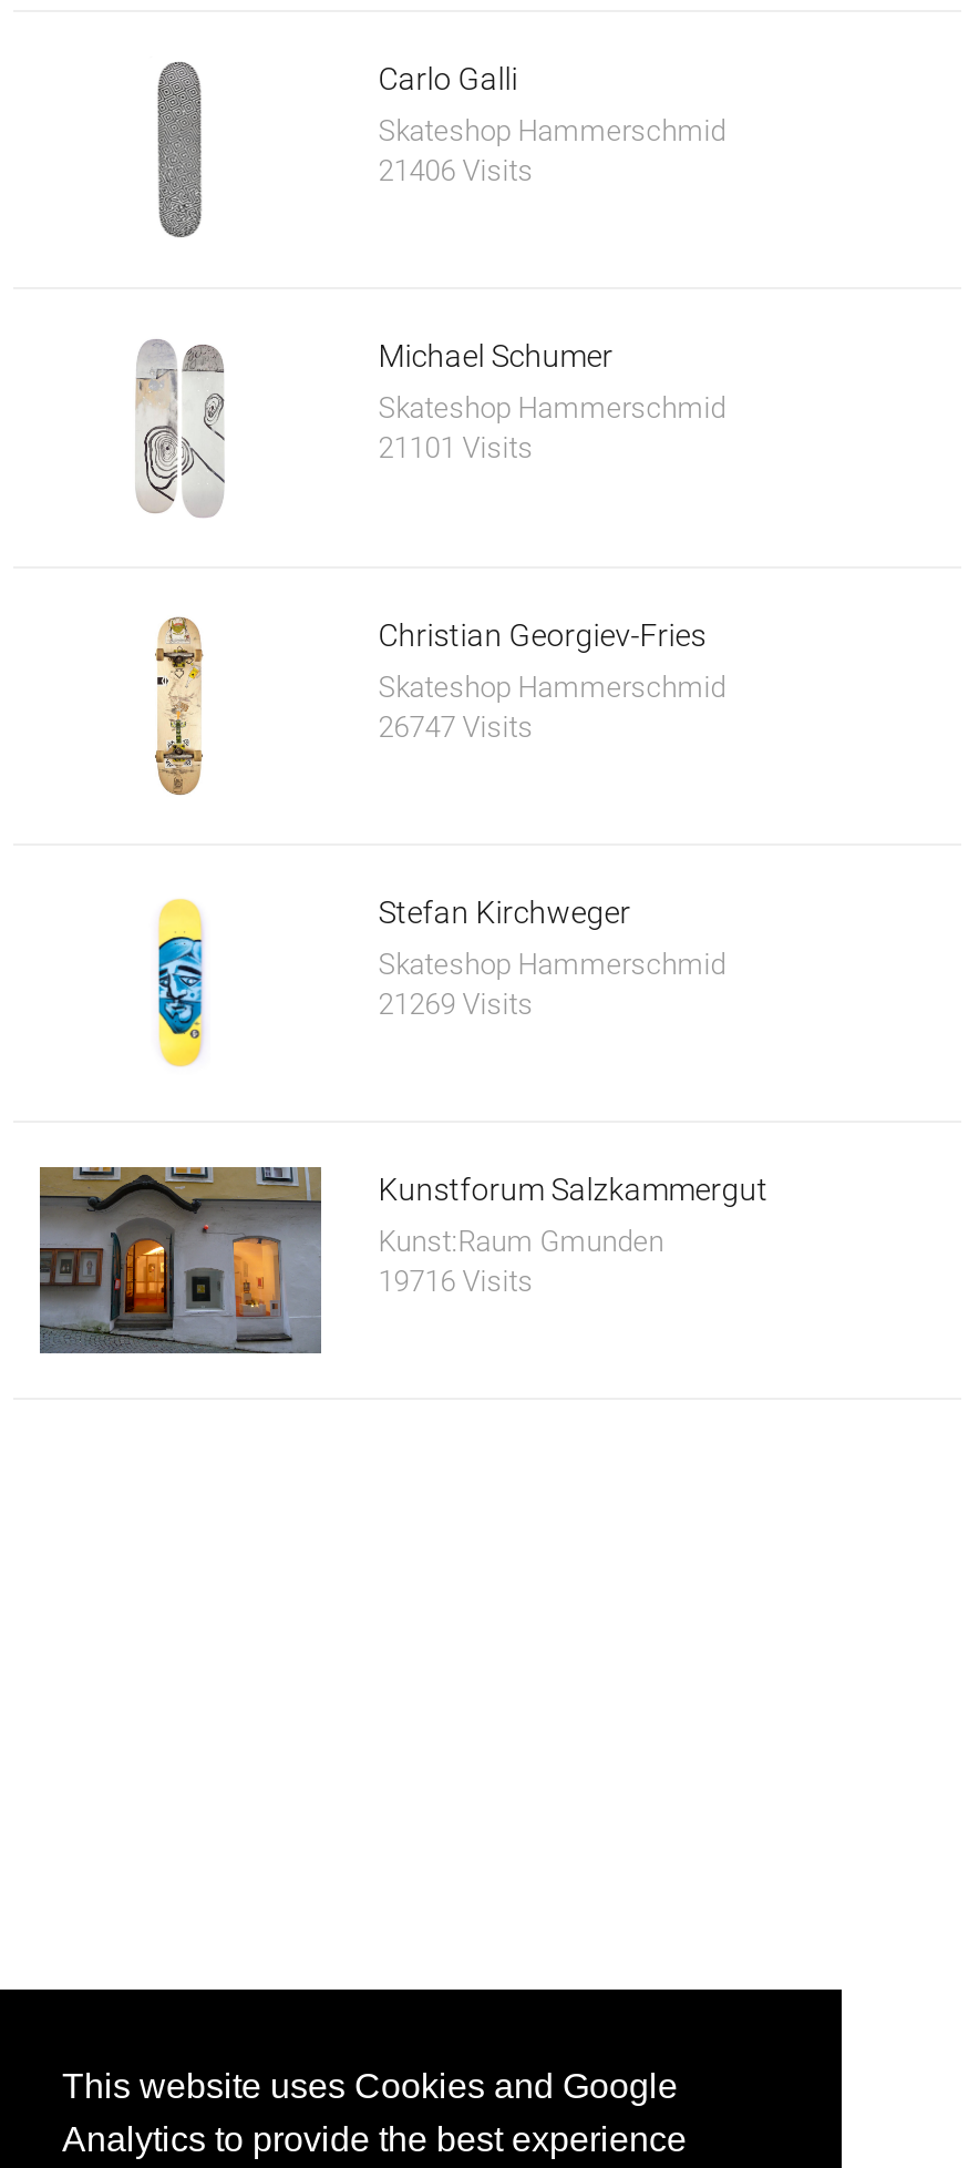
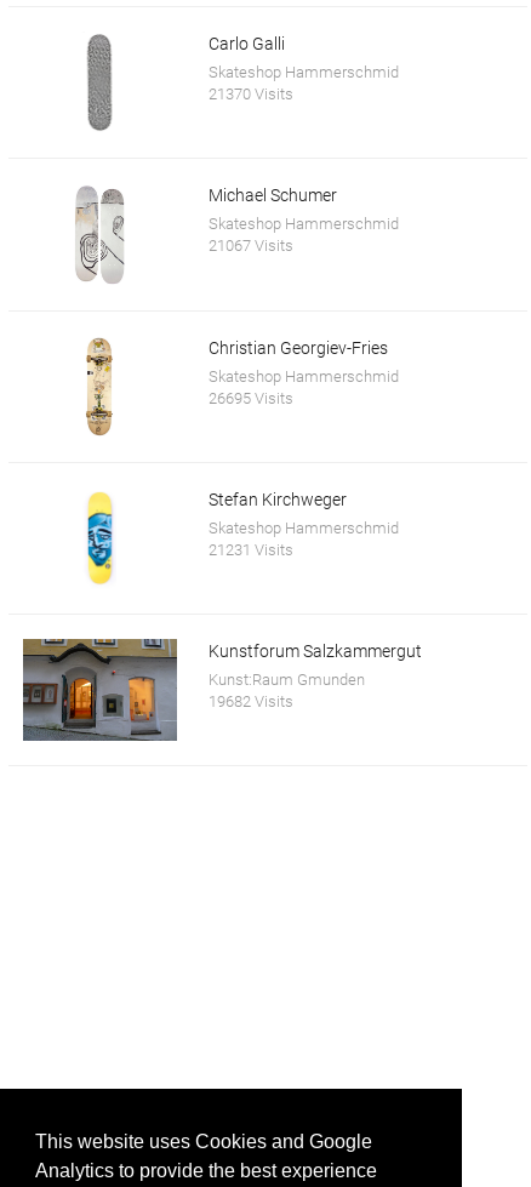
- 21406 Visits
+ 21370 Visits

- 21101 Visits
+ 21067 Visits

- 26747 Visits
+ 26695 Visits

- 21269 Visits
+ 21231 Visits

- 19716 Visits
+ 19682 Visits
